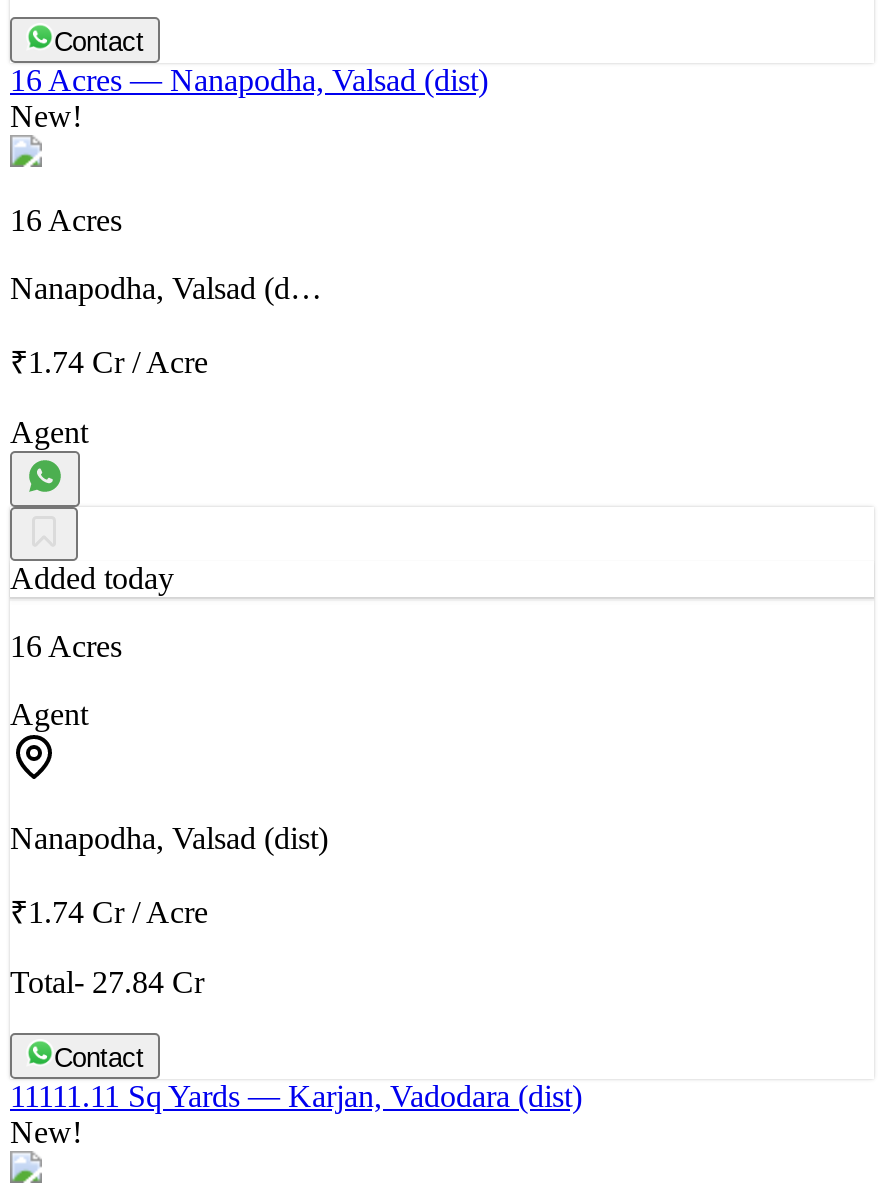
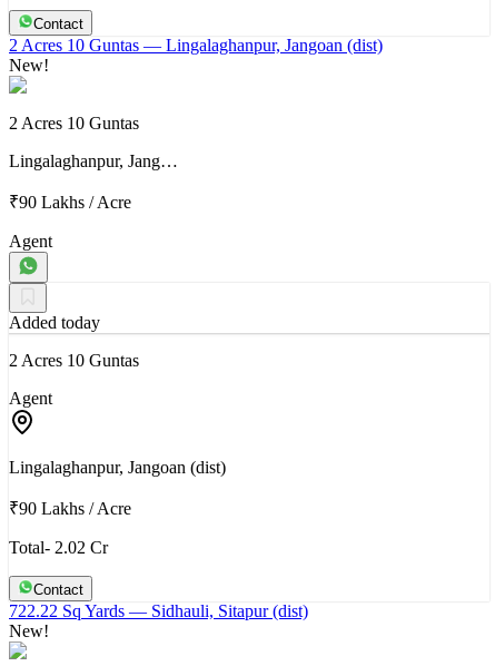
- 16 Acres— Nanapodha, Valsad (dist)
+ 2 Acres 10 Guntas— Lingalaghanpur, Jangoan (dist)

- 16 Acres
+ 2 Acres 10 Guntas

- Nanapodha, Valsad (d…
+ Lingalaghanpur, Jang…

- ₹1.74 Cr / Acre
+ ₹90 Lakhs / Acre

- 16 Acres
+ 2 Acres 10 Guntas

- Nanapodha, Valsad (dist)
+ Lingalaghanpur, Jangoan (dist)

- ₹1.74 Cr / Acre
+ ₹90 Lakhs / Acre

- Total- 27.84 Cr
+ Total- 2.02 Cr

- 11111.11 Sq Yards — Karjan, Vadodara (dist)
+ 722.22 Sq Yards — Sidhauli, Sitapur (dist)
